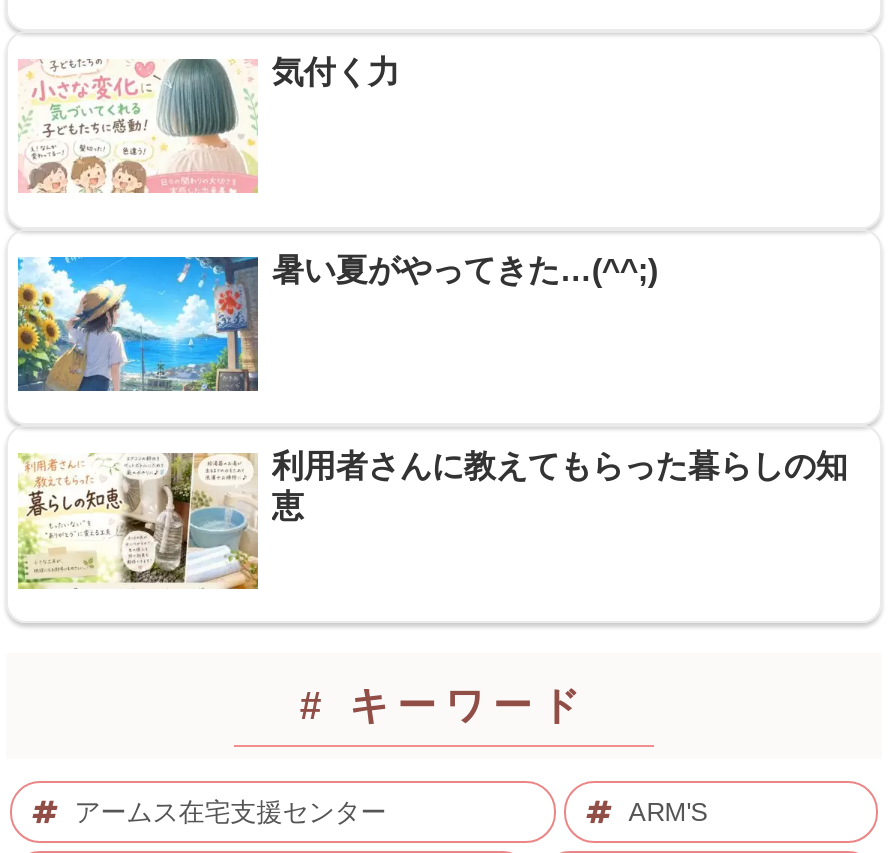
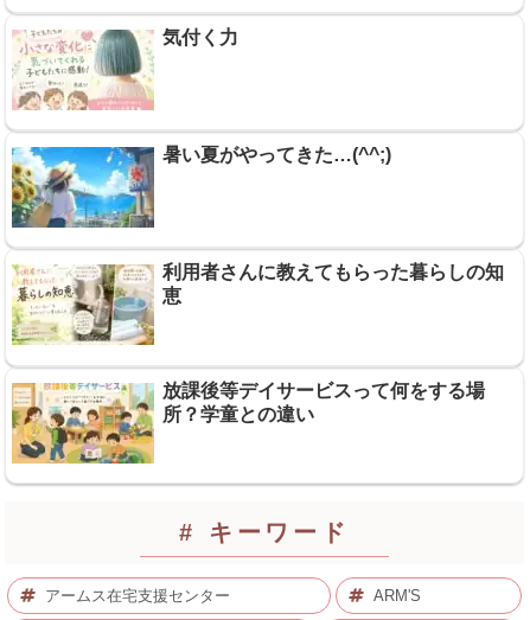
+ [image]
+ 放課後等デイサービスって何をする場
+ 所？学童との違い
